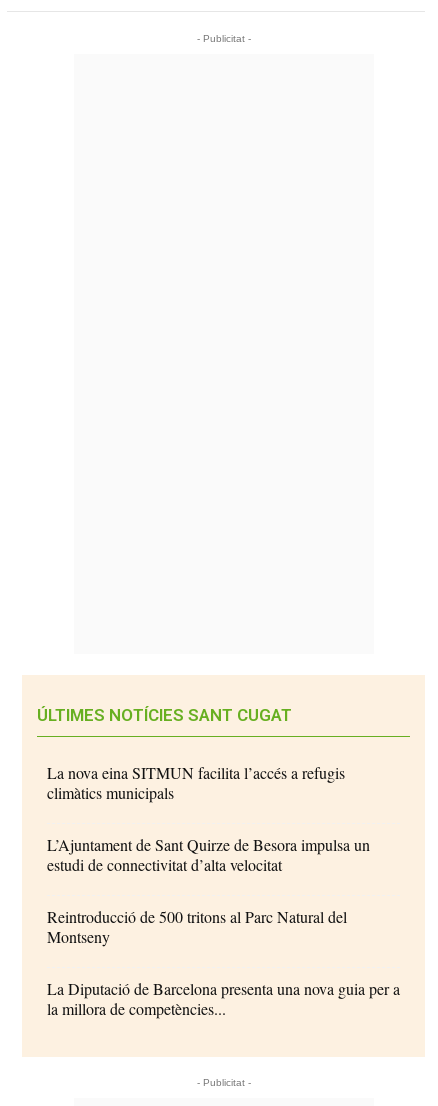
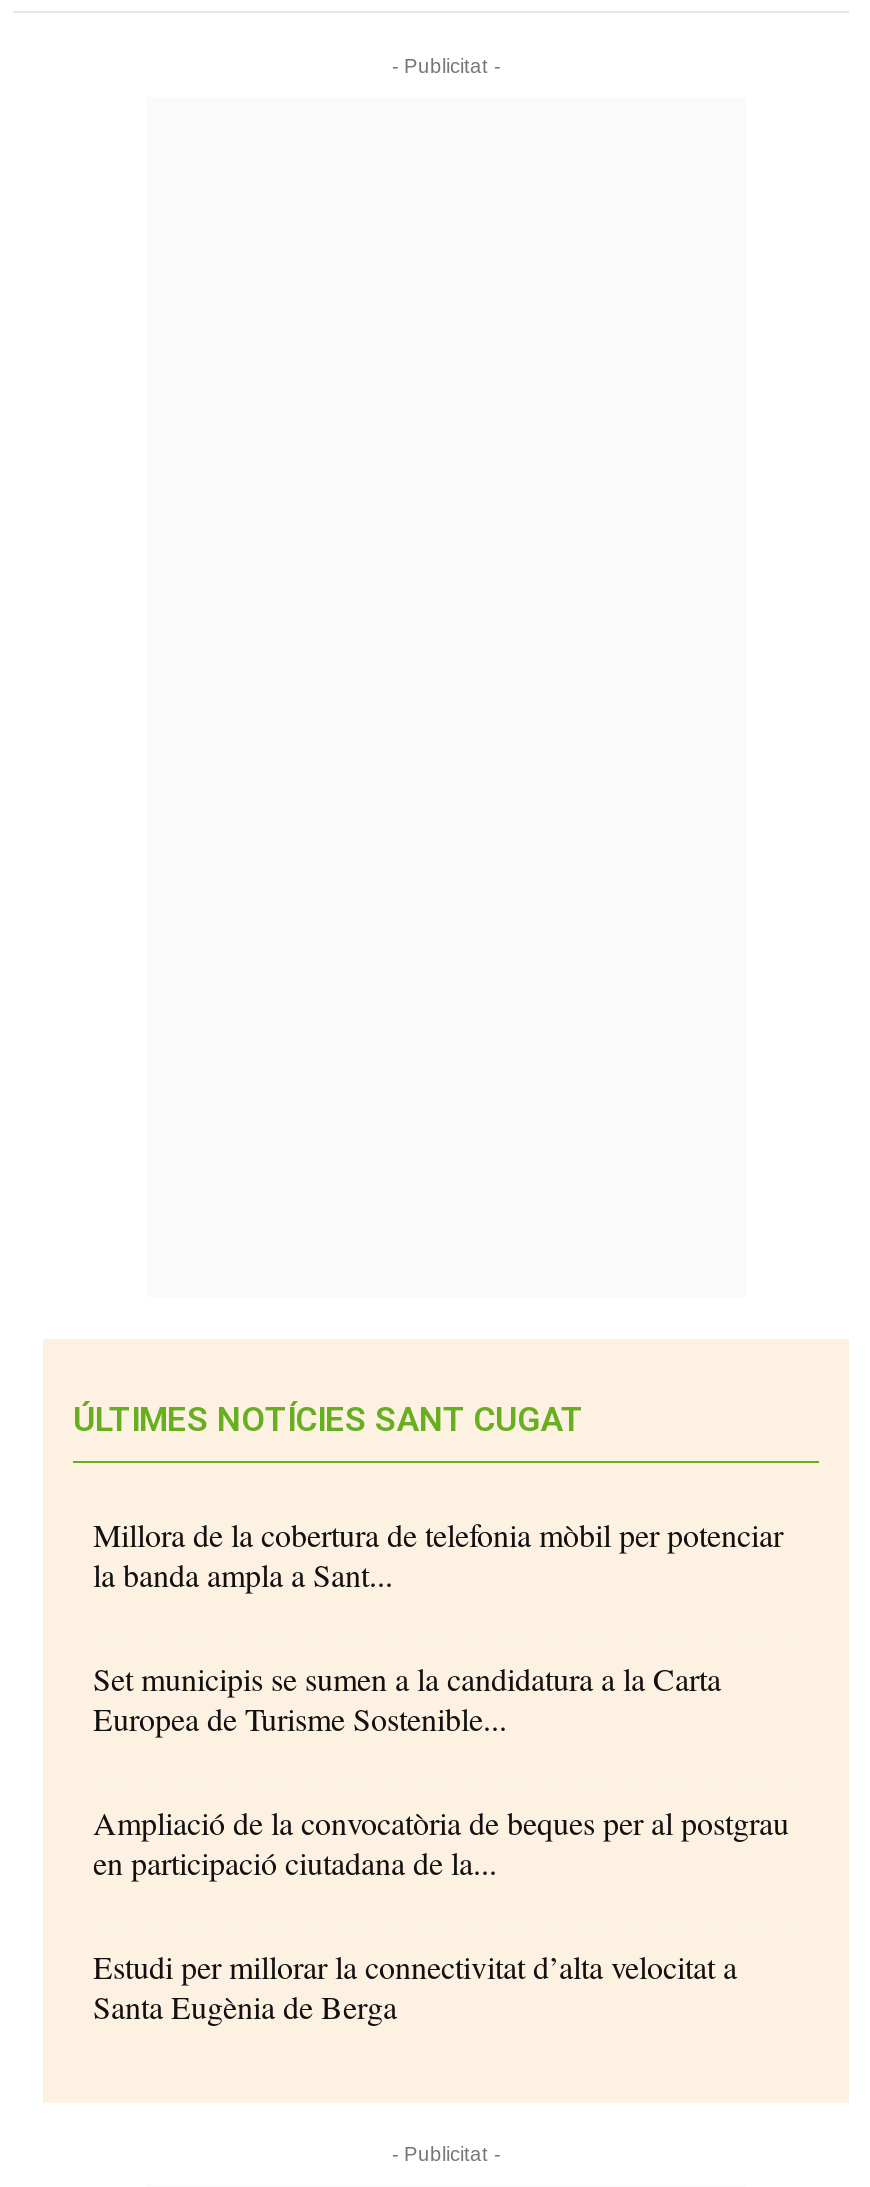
- La nova eina SITMUN facilita l’accés a refugis
- climàtics municipals
+ Millora de la cobertura de telefonia mòbil per potenciar
+ la banda ampla a Sant...

- L’Ajuntament de Sant Quirze de Besora impulsa un
- estudi de connectivitat d’alta velocitat
+ Set municipis se sumen a la candidatura a la Carta
+ Europea de Turisme Sostenible...

- Reintroducció de 500 tritons al Parc Natural del
- Montseny
+ Ampliació de la convocatòria de beques per al postgrau
+ en participació ciutadana de la...

- La Diputació de Barcelona presenta una nova guia per a
- la millora de competències...
+ Estudi per millorar la connectivitat d’alta velocitat a
+ Santa Eugènia de Berga
